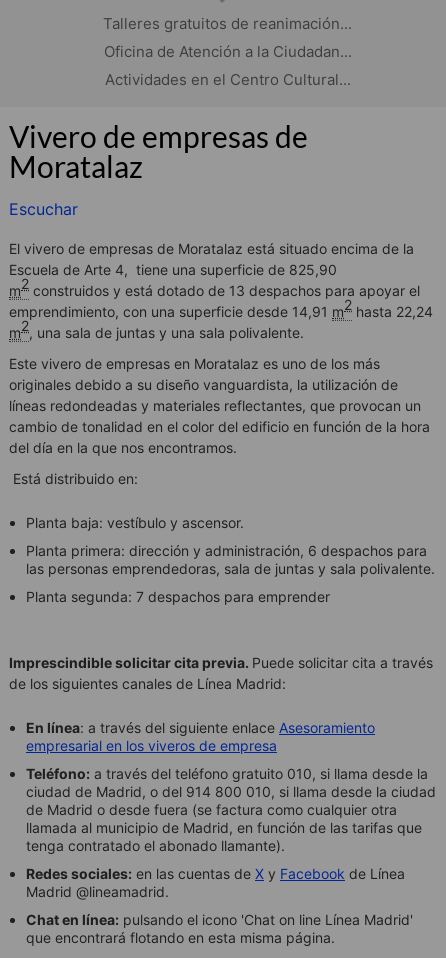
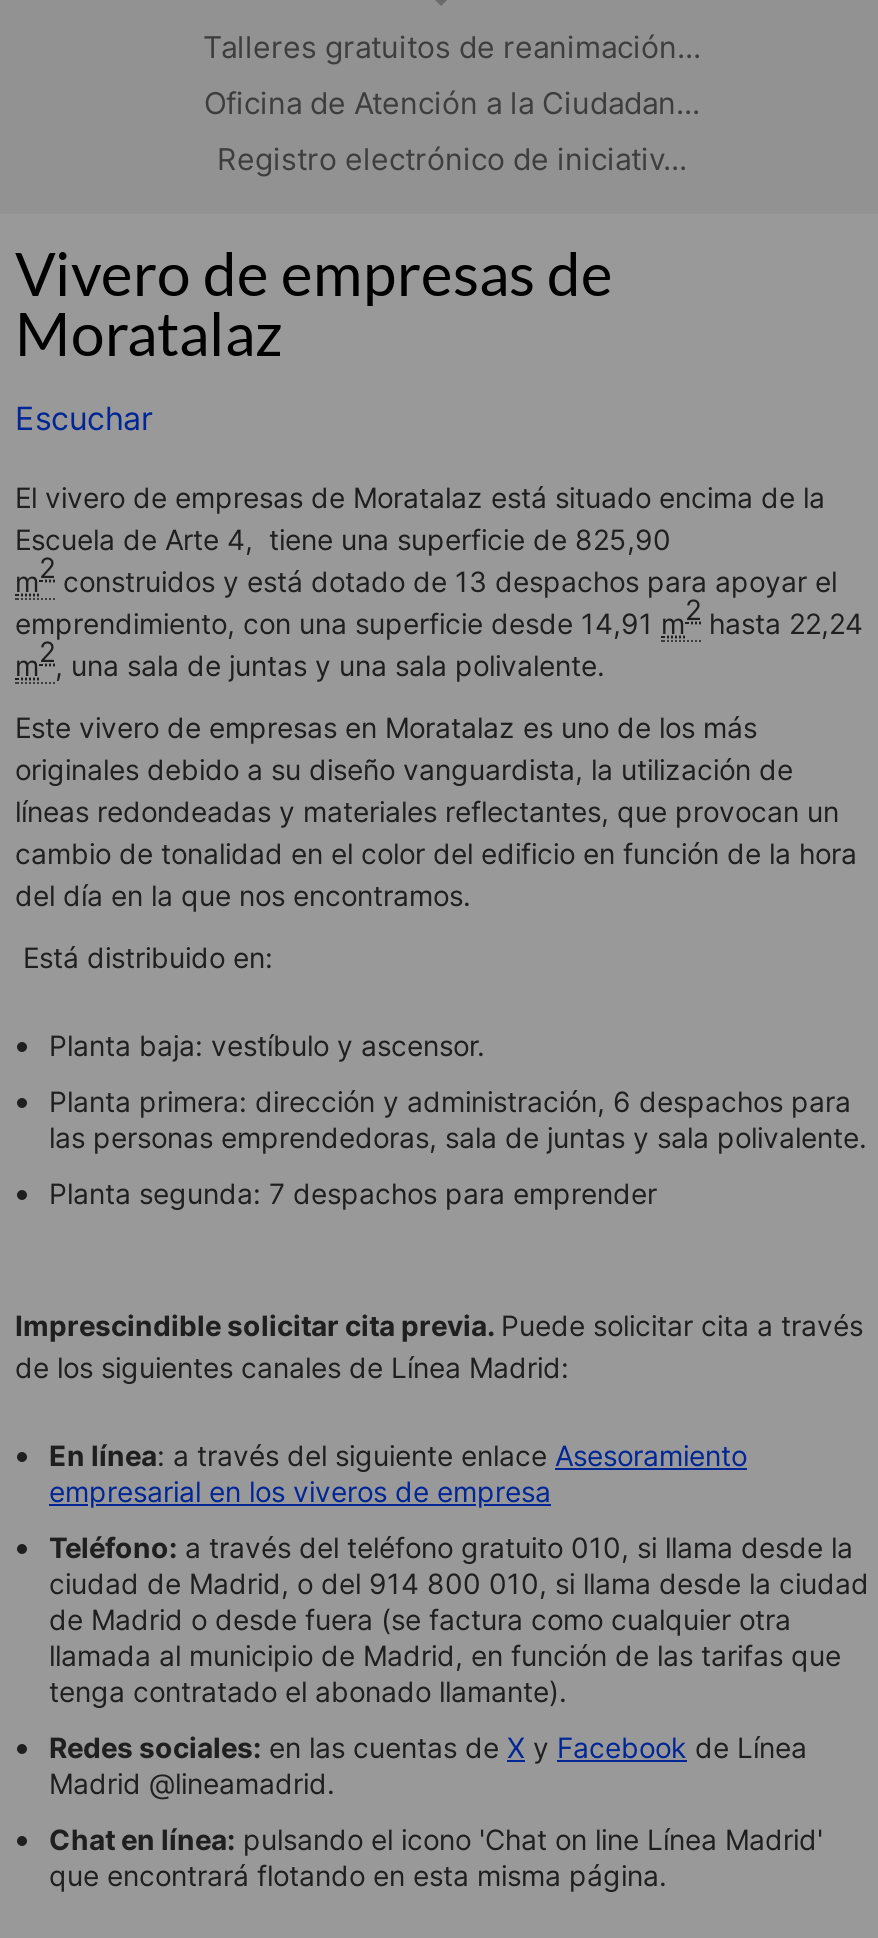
- Actividades en el Centro Cultural...
+ Registro electrónico de iniciativ...
